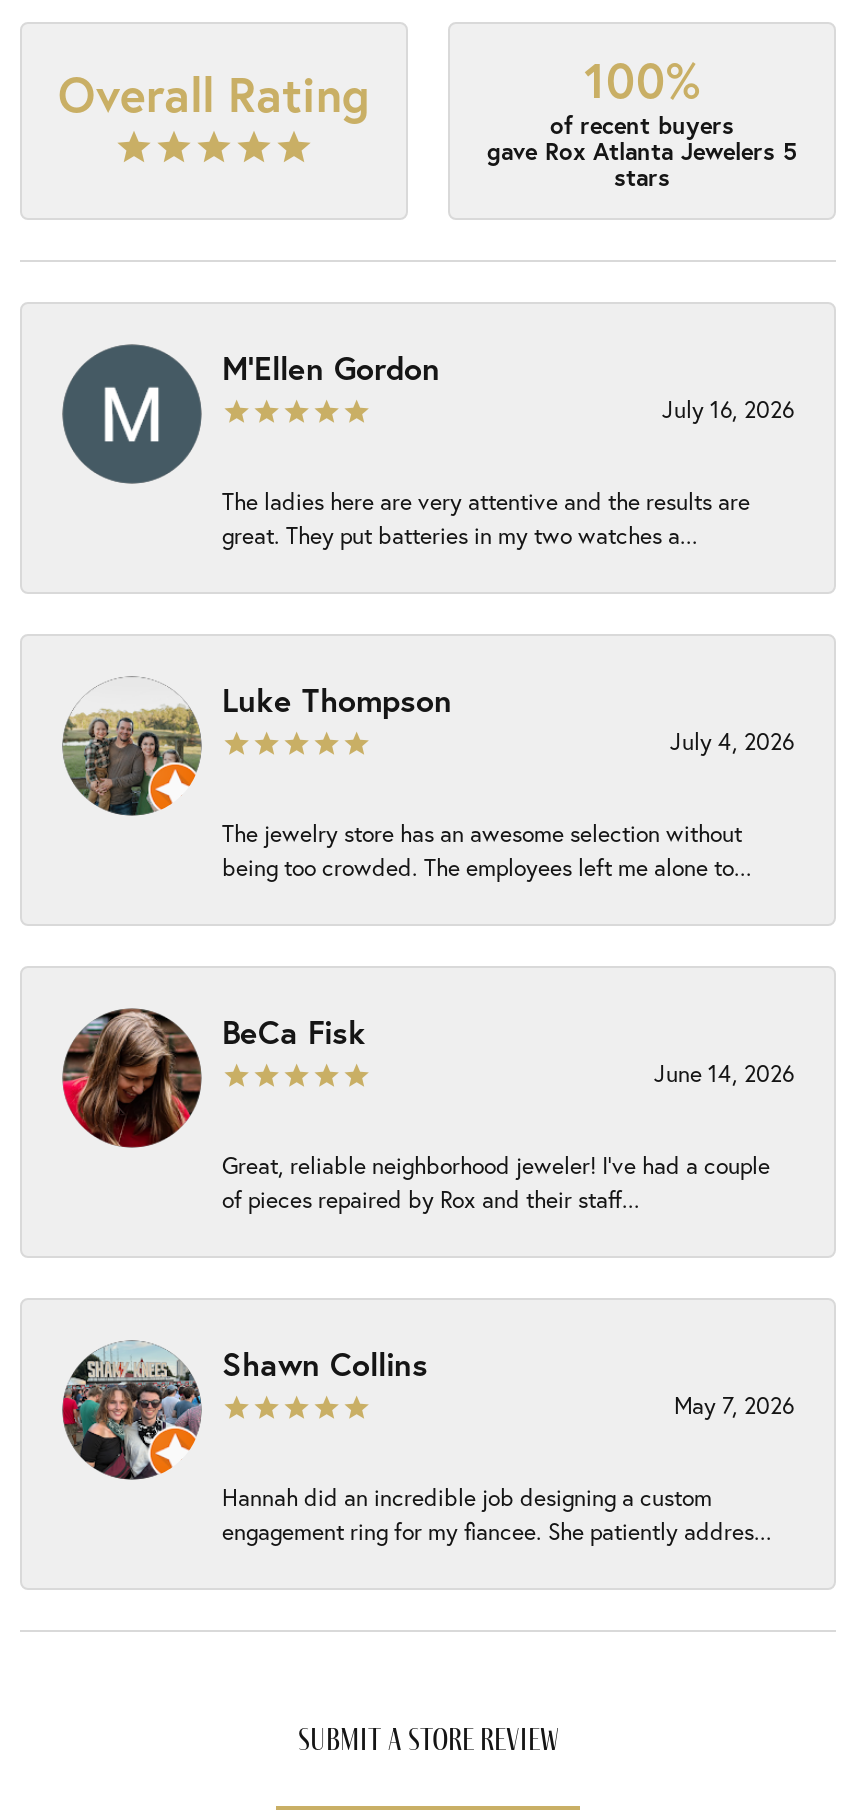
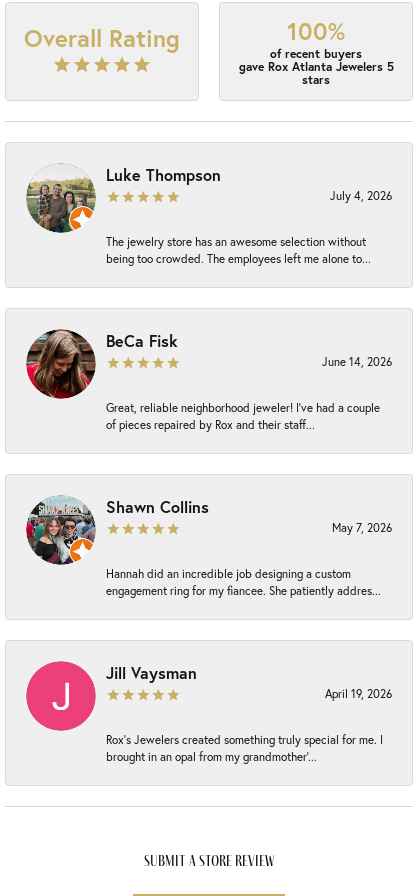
- [image]
- M'Ellen Gordon
- July 16, 2026
- The ladies here are very attentive and the results are
- great. They put batteries in my two watches a...

moved up: [image] | Luke Thompson | July 4, 2026 | ... | Hannah did an incredible job designing a custom | engagement ring for my fiancee. She patiently addres...

+ [image]
+ Jill Vaysman
+ April 19, 2026
+ Rox’s Jewelers created something truly special for me. I
+ brought in an opal from my grandmother’...
